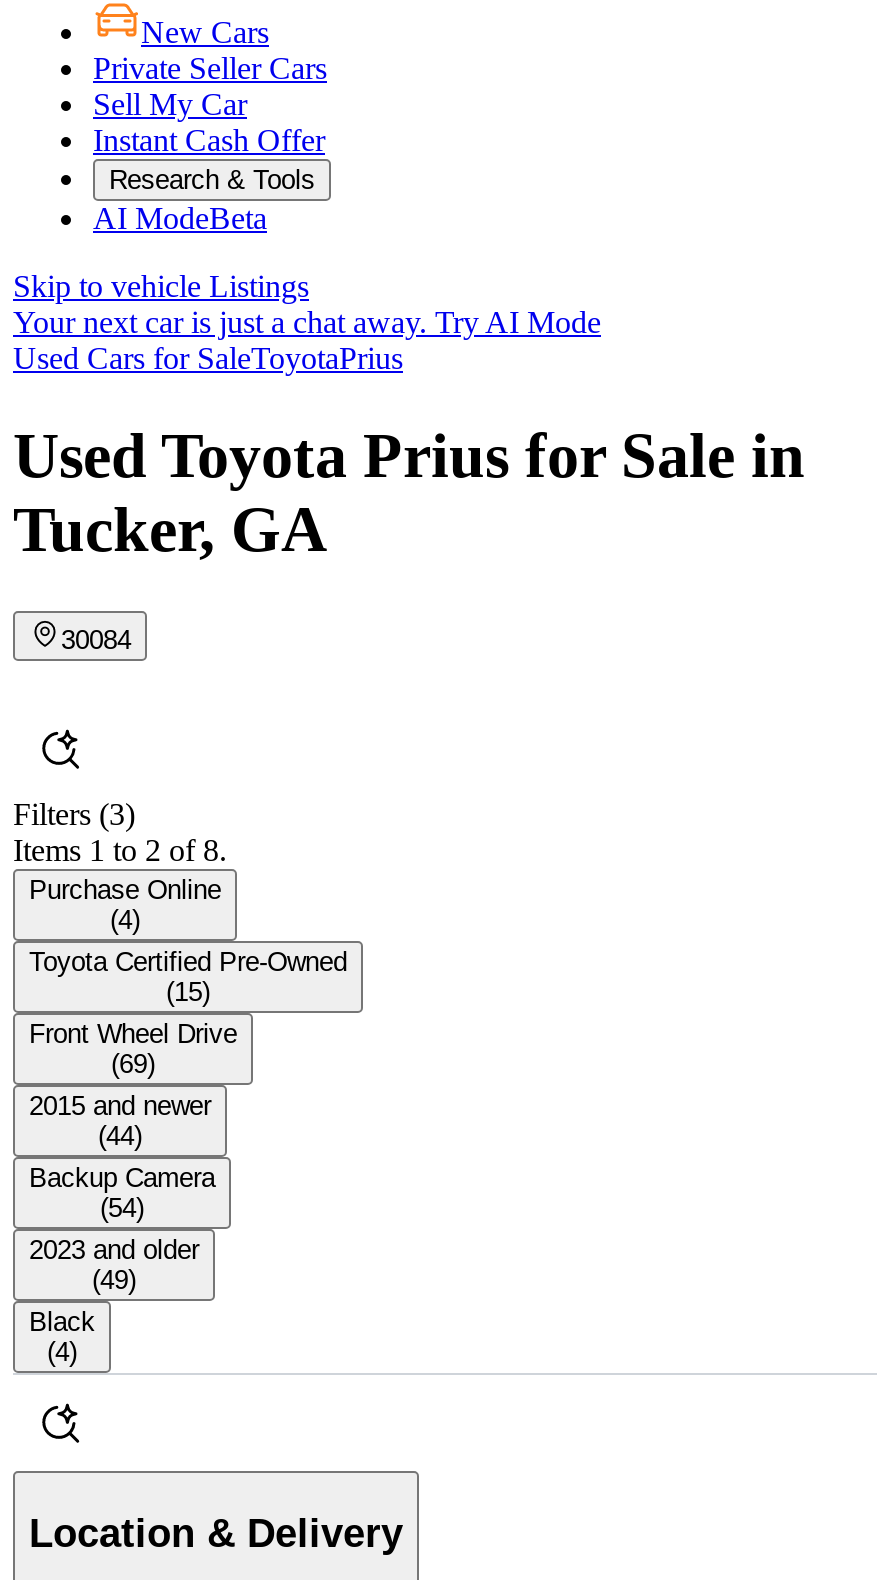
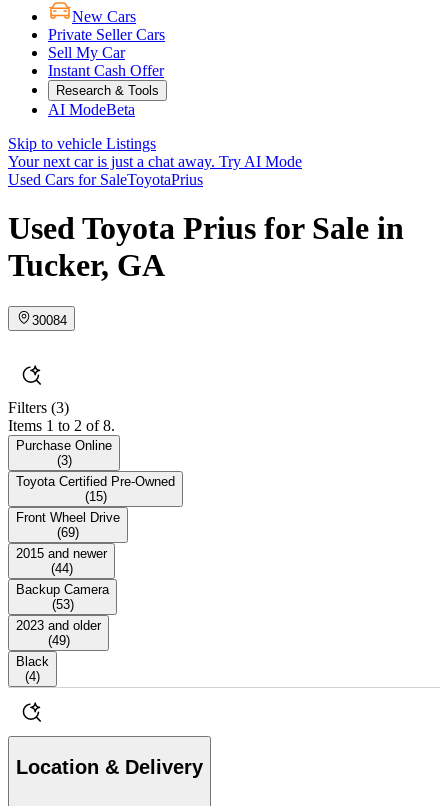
- (4)
+ (3)

- (54)
+ (53)
